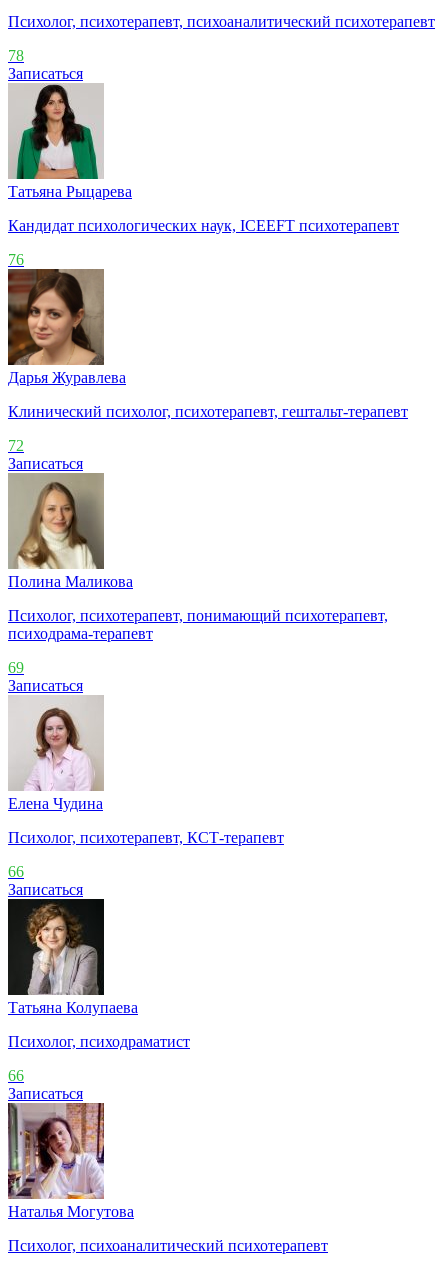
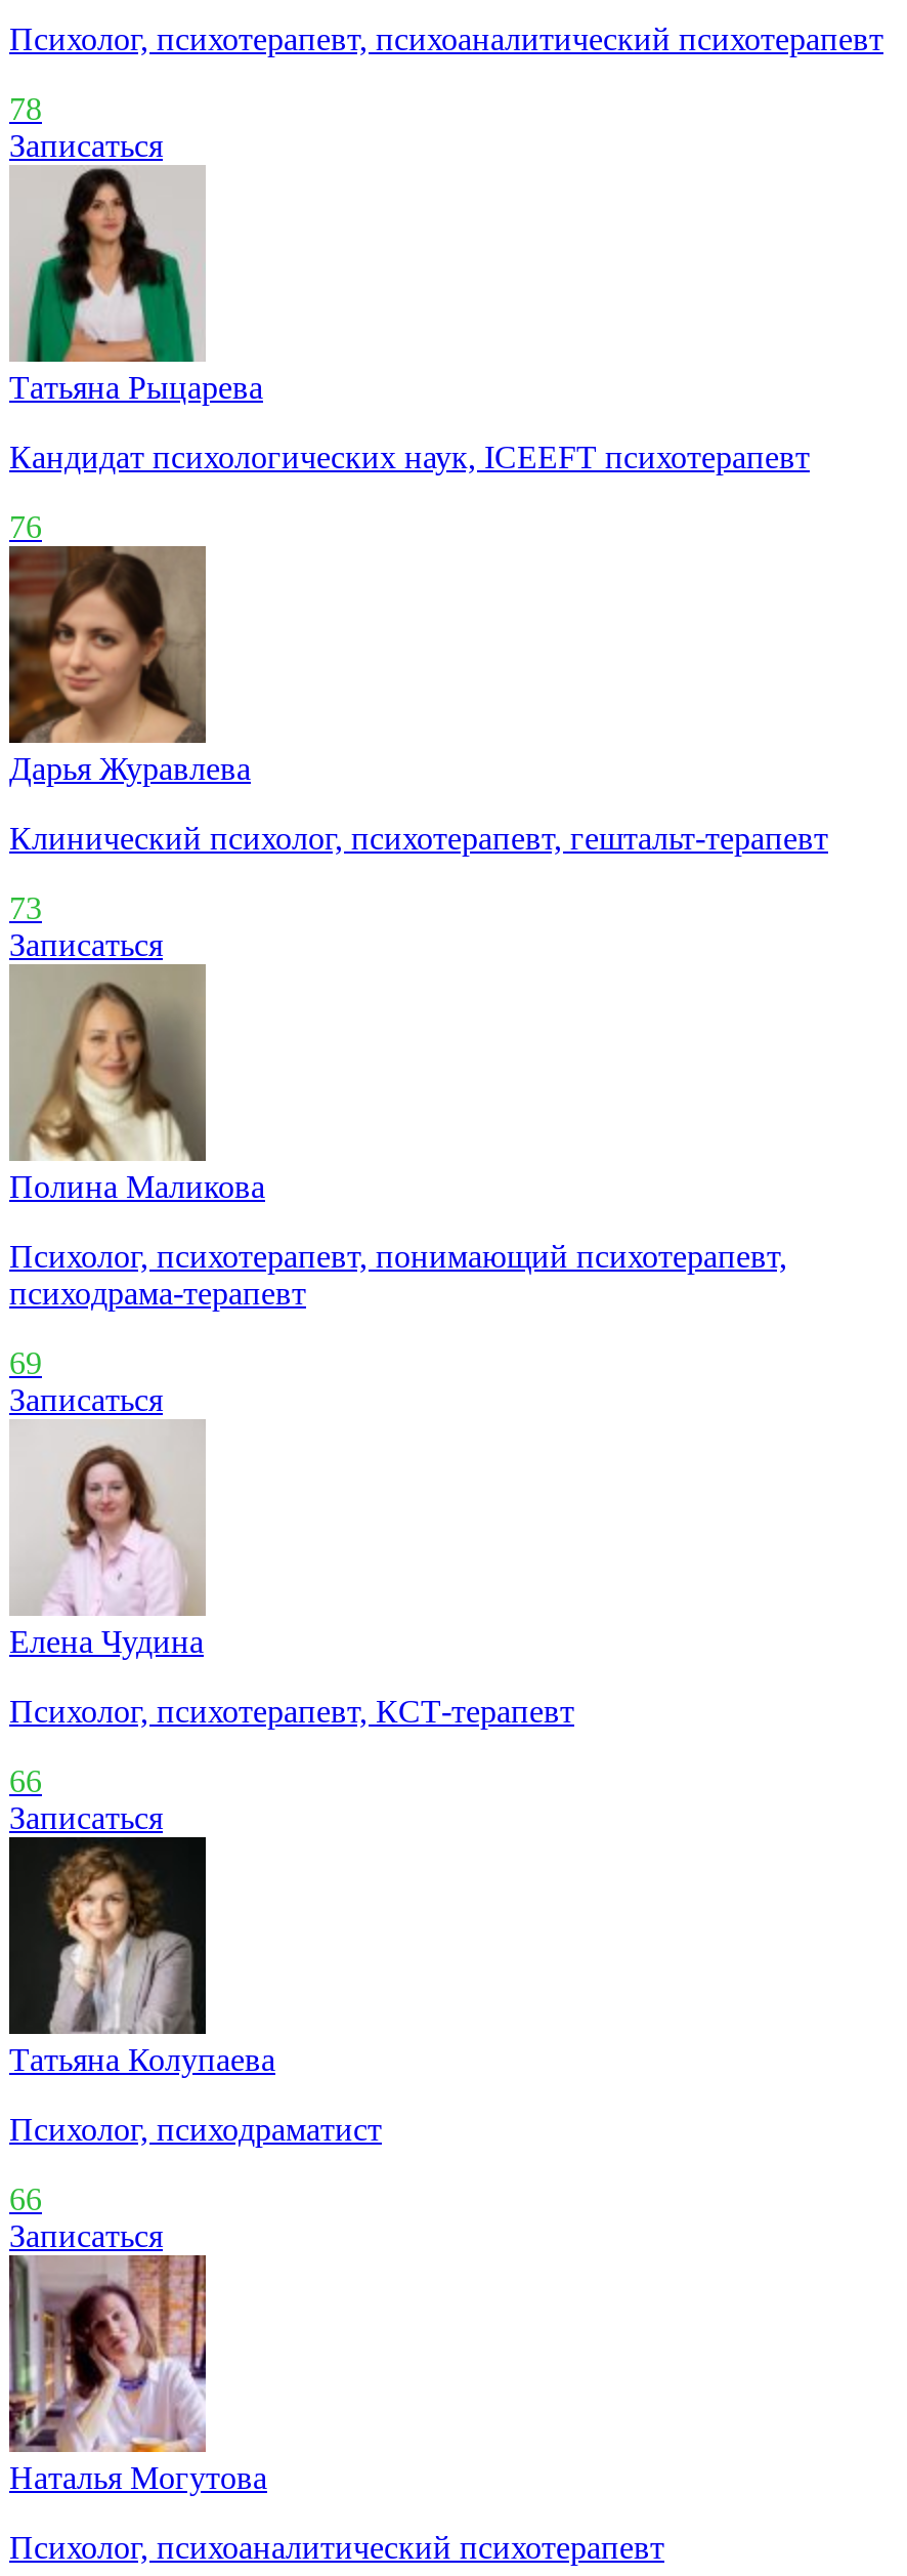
- 72
+ 73
